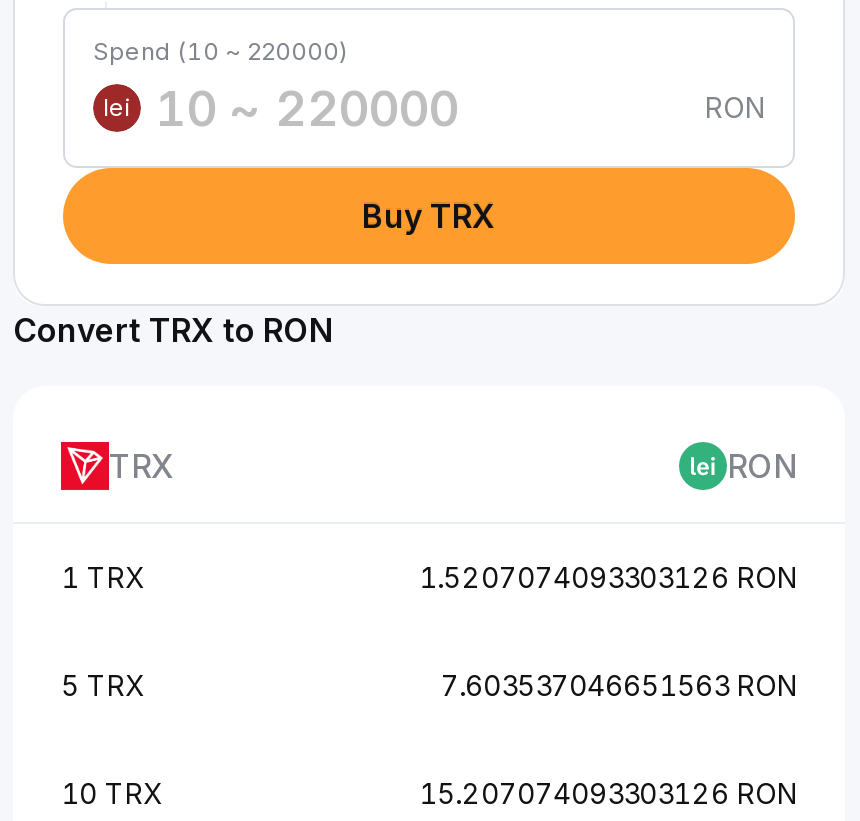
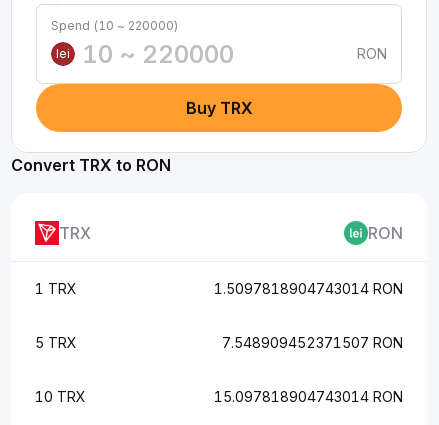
- 1.5207074093303126 RON
+ 1.5097818904743014 RON

- 7.603537046651563 RON
+ 7.548909452371507 RON

- 15.207074093303126 RON
+ 15.097818904743014 RON
